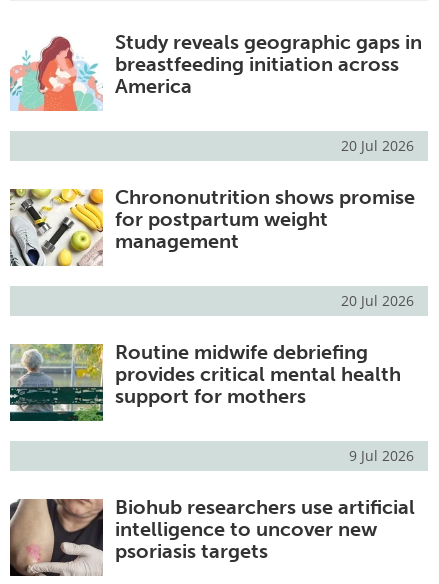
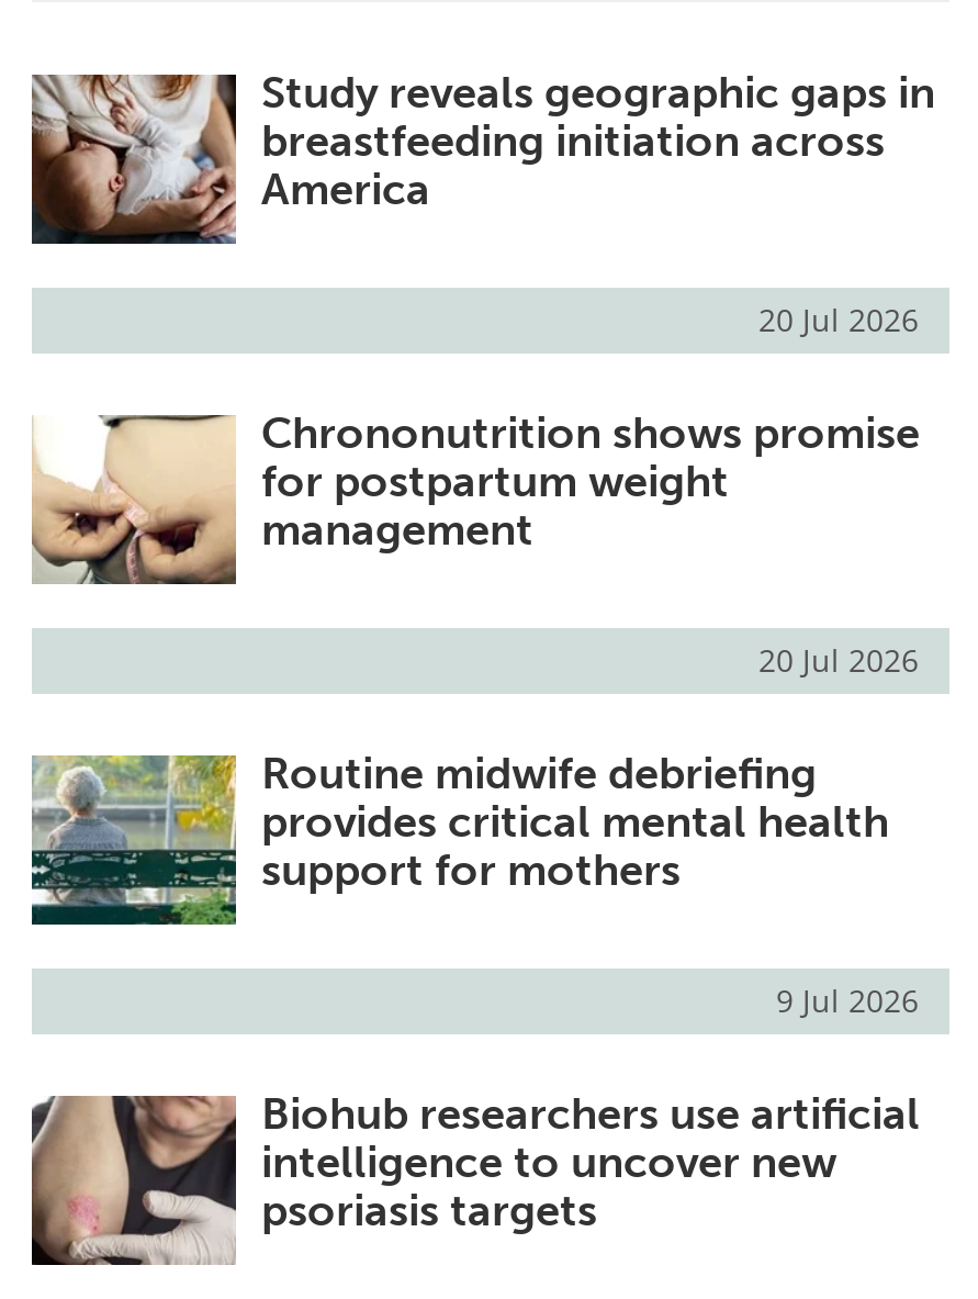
- [image]
+ [image]

- [image]
+ [image]
